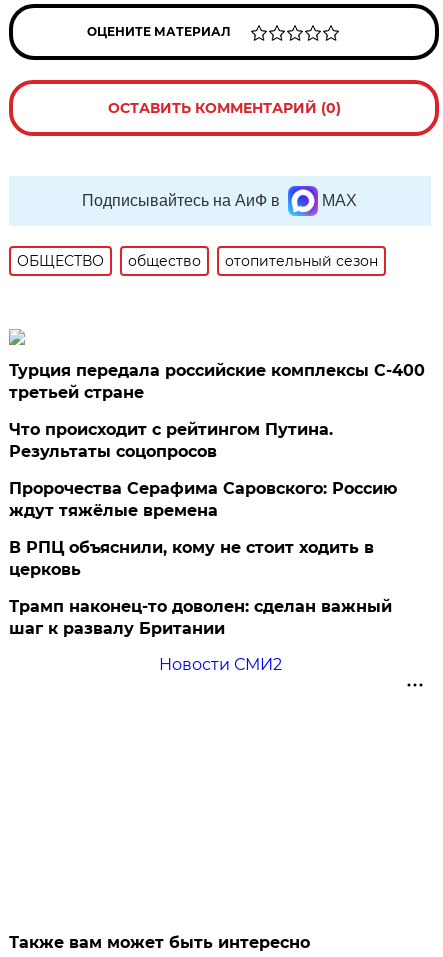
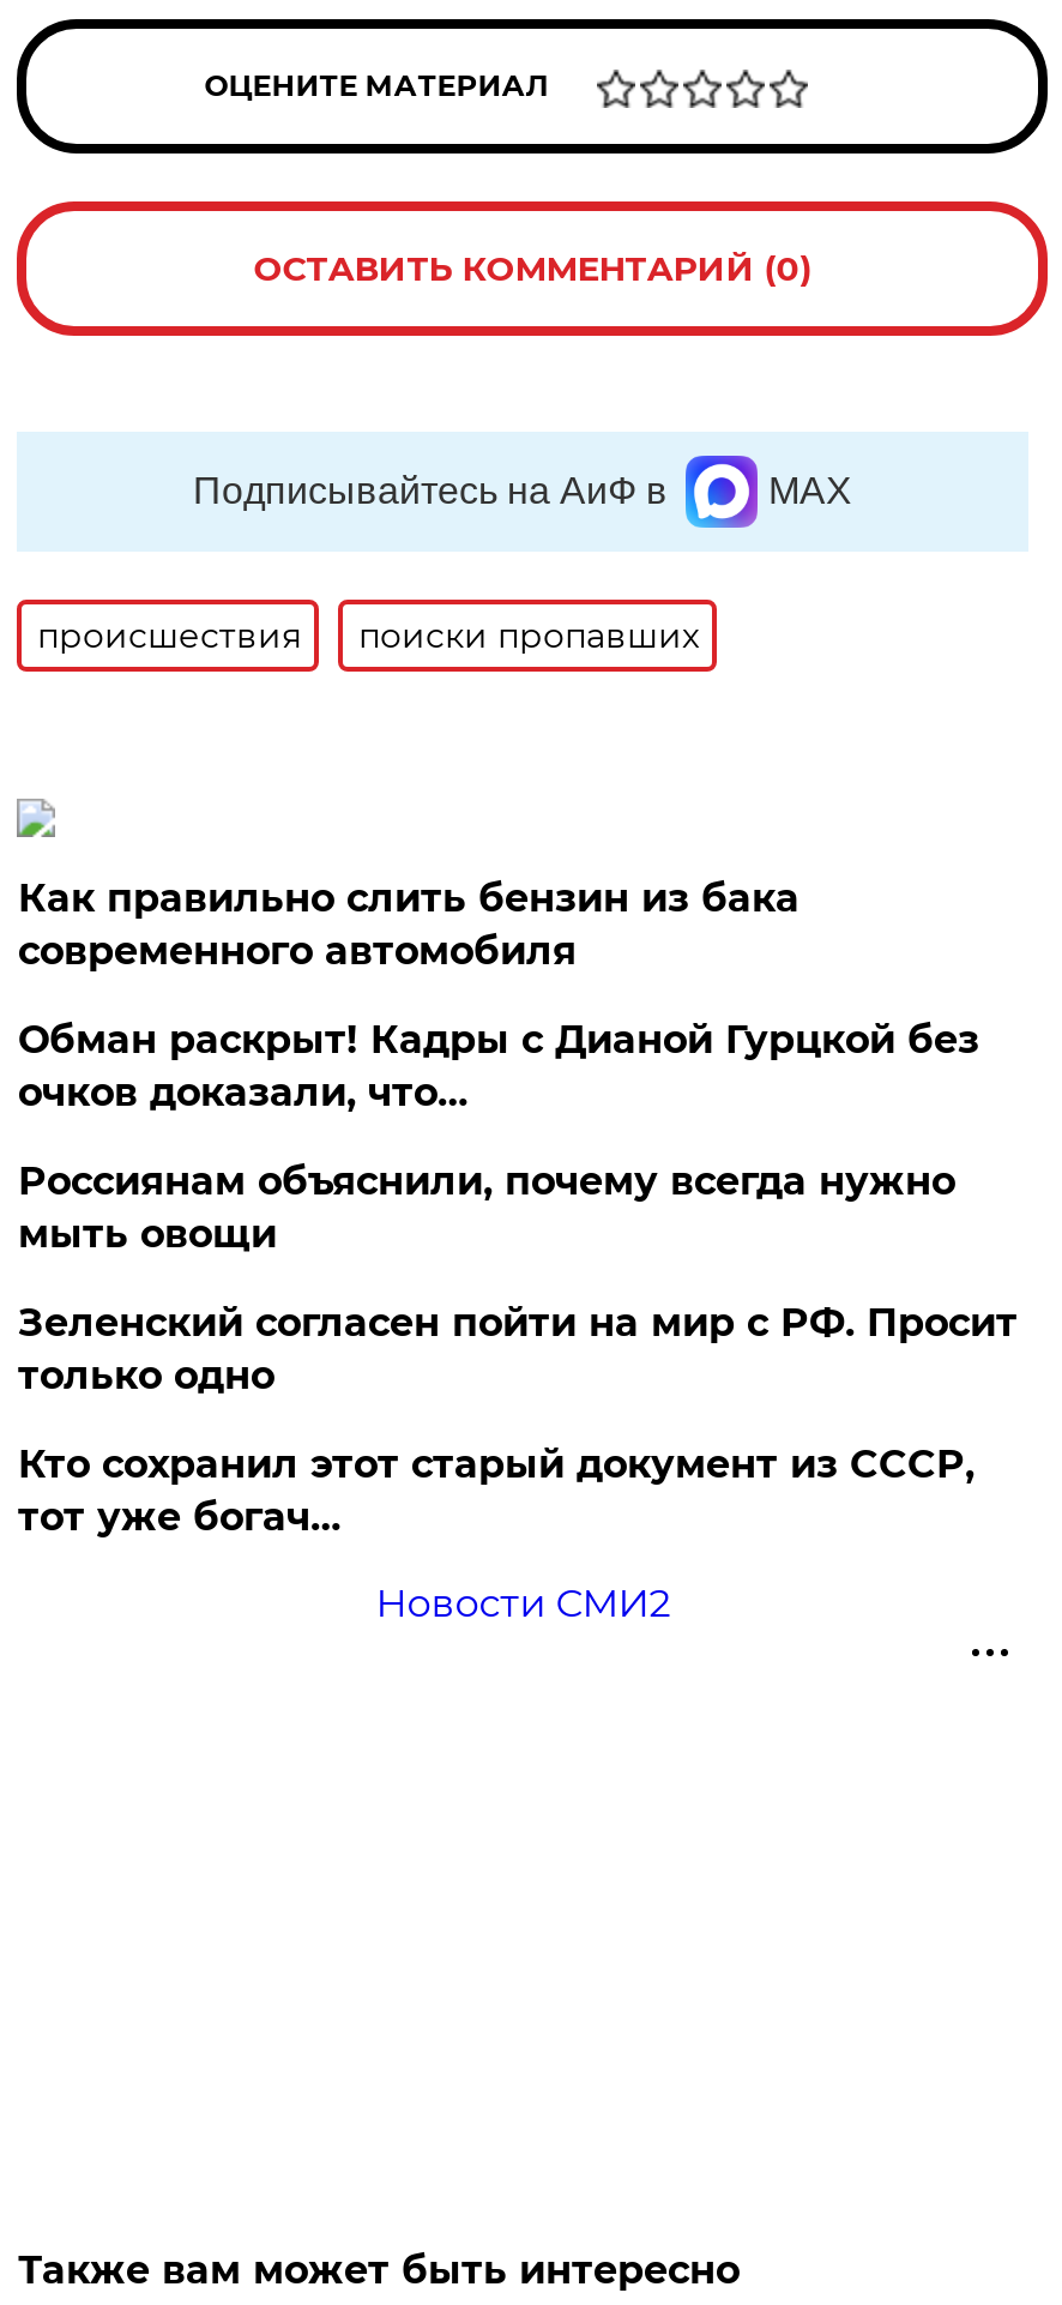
- ОБЩЕСТВО
- общество
- отопительный сезон
+ происшествия
+ поиски пропавших

- Турция передала российские комплексы С-400
- третьей стране
+ Как правильно слить бензин из бака
+ современного автомобиля

- Что происходит с рейтингом Путина.
- Результаты соцопросов
+ Обман раскрыт! Кадры с Дианой Гурцкой без
+ очков доказали, что…

- Пророчества Серафима Саровского: Россию
- ждут тяжёлые времена
+ Россиянам объяснили, почему всегда нужно
+ мыть овощи

- В РПЦ объяснили, кому не стоит ходить в
- церковь
+ Зеленский согласен пойти на мир с РФ. Просит
+ только одно

- Трамп наконец-то доволен: сделан важный
- шаг к развалу Британии
+ Кто сохранил этот старый документ из СССР,
+ тот уже богач…
